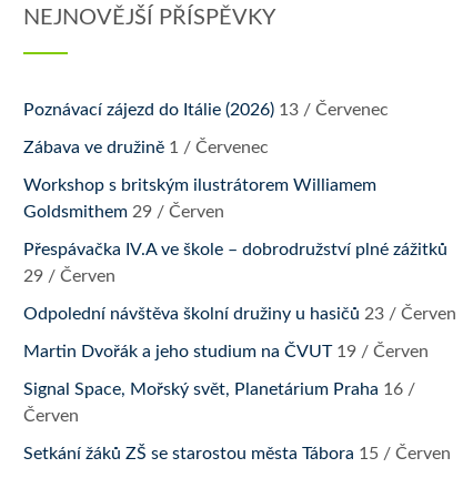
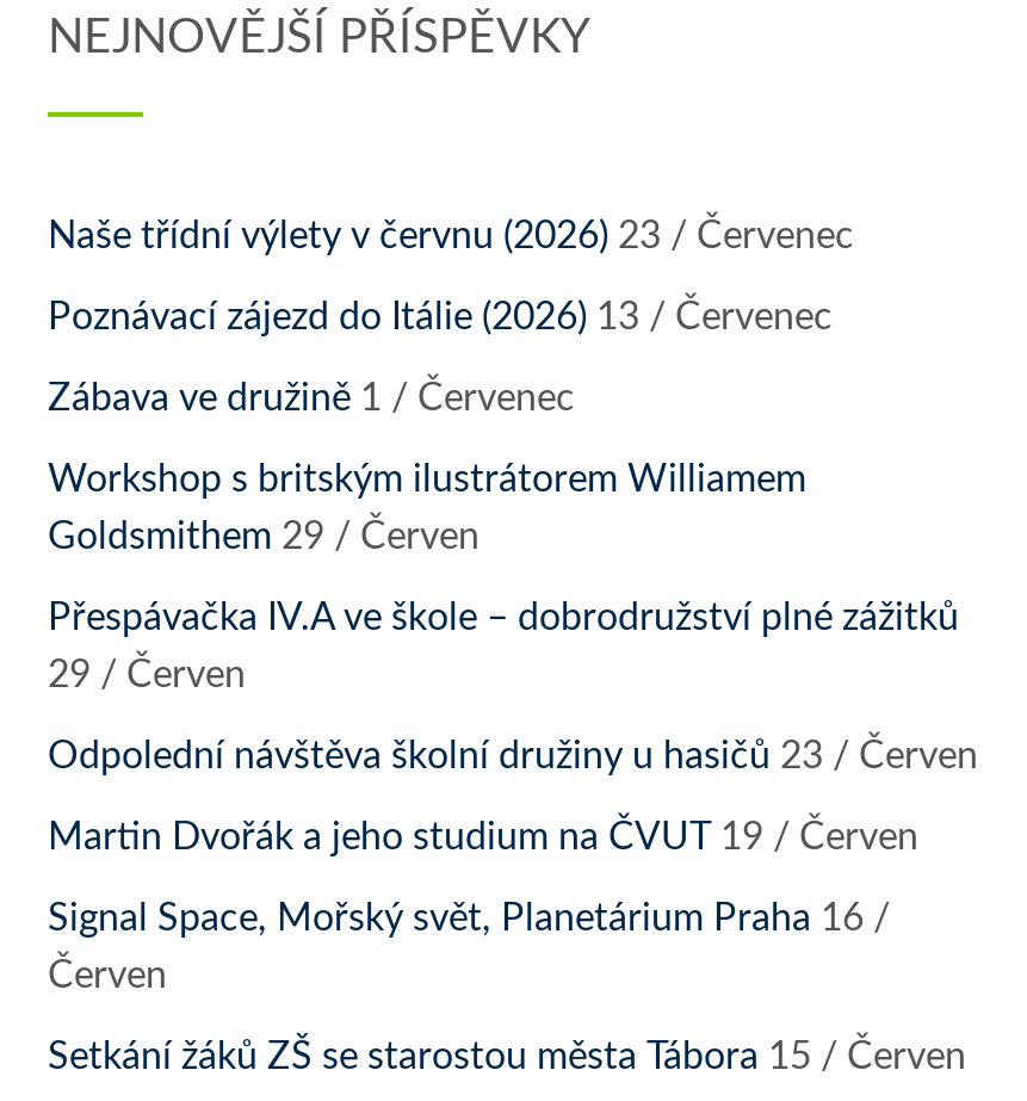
+ Naše třídní výlety v červnu (2026) 23 / Červenec
